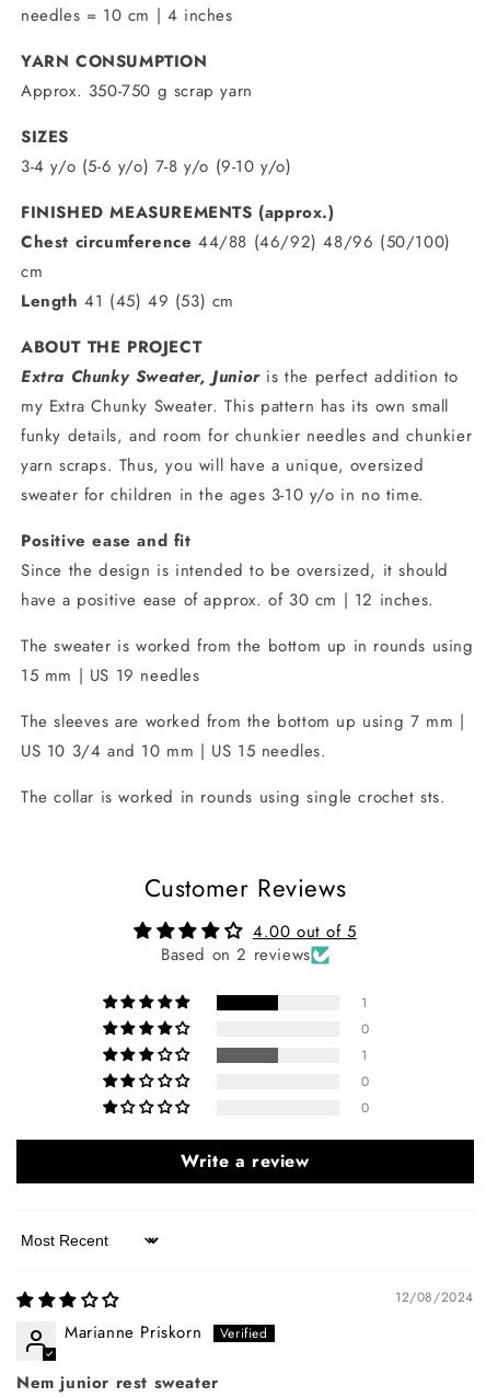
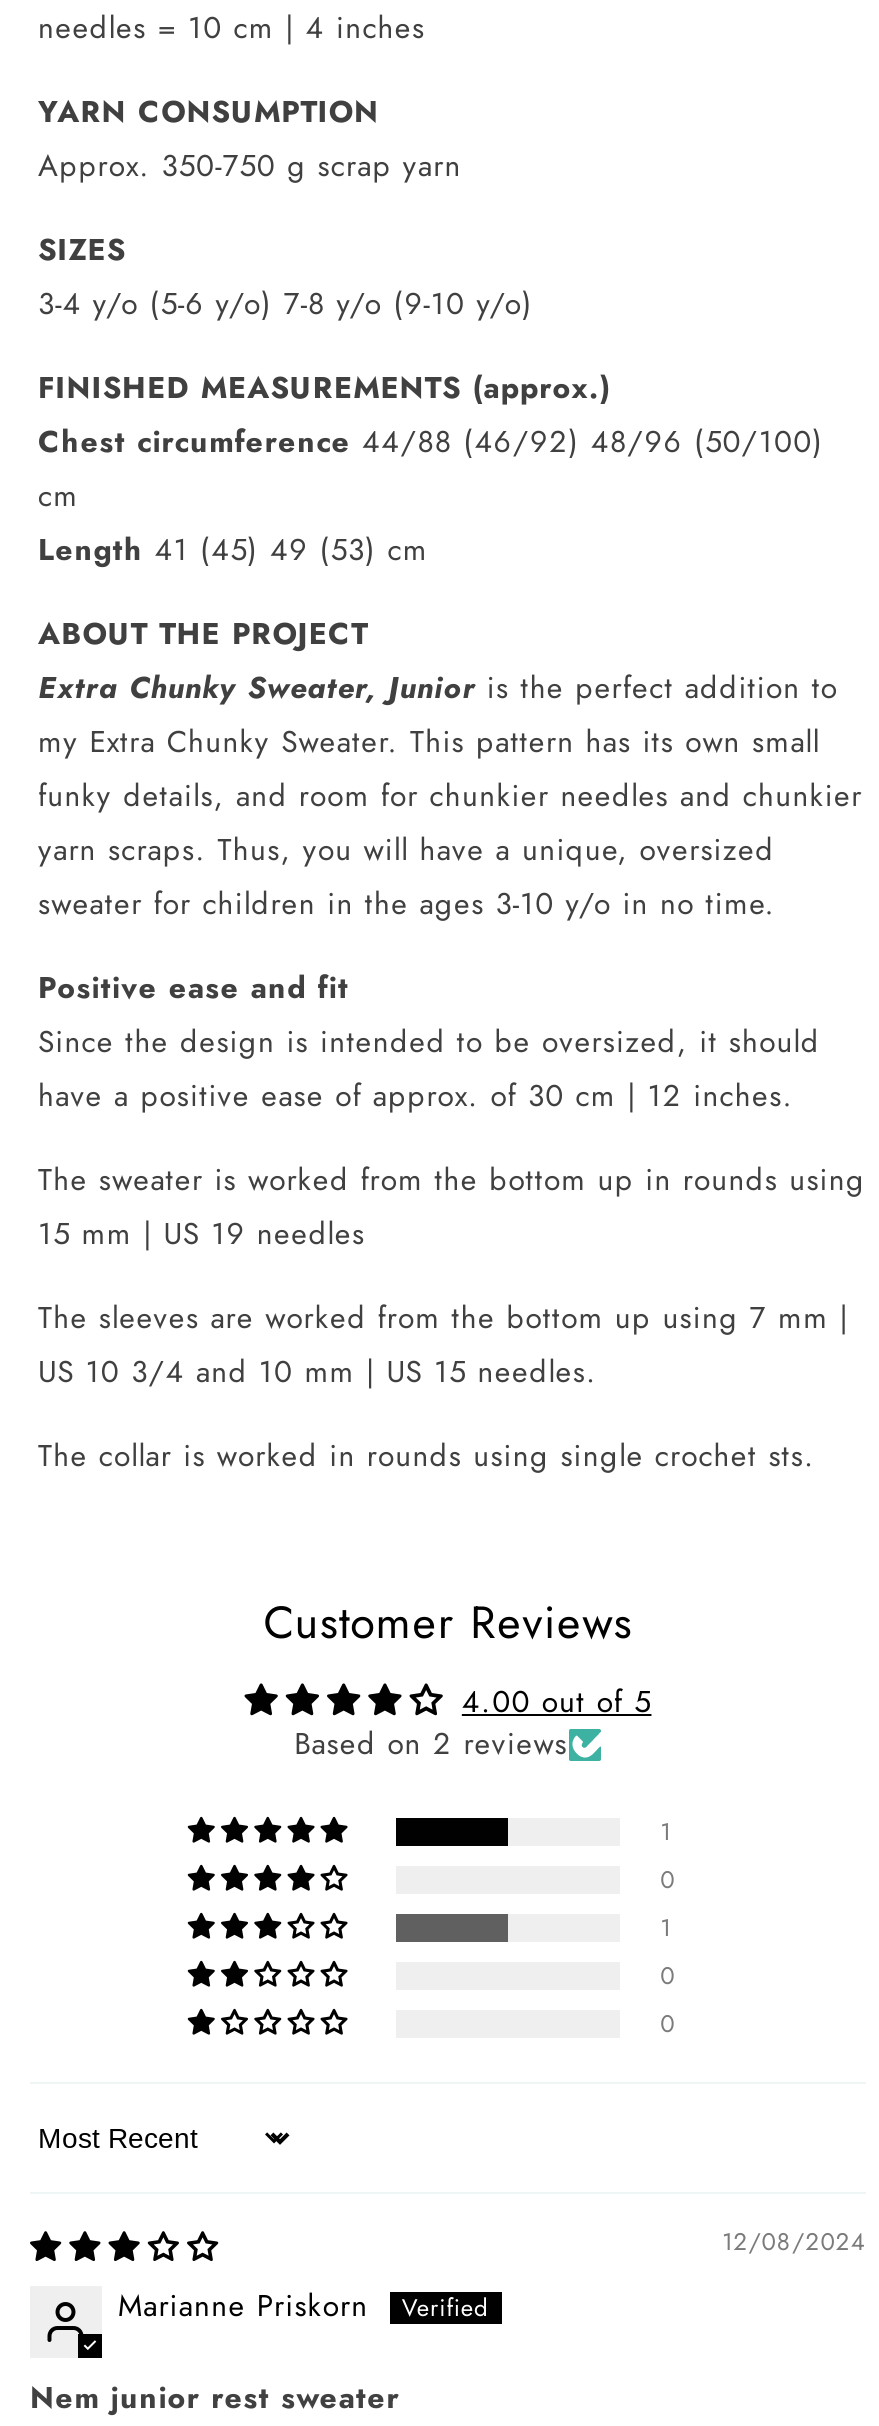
- Write a review
